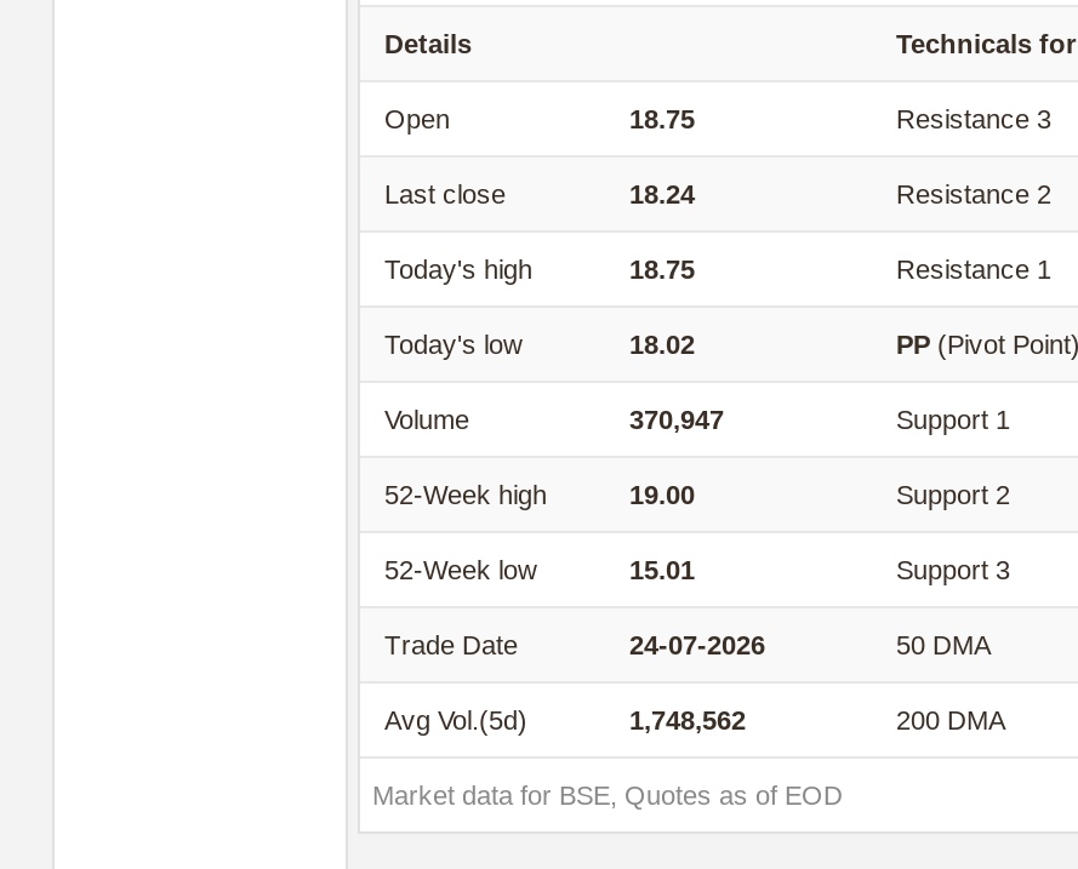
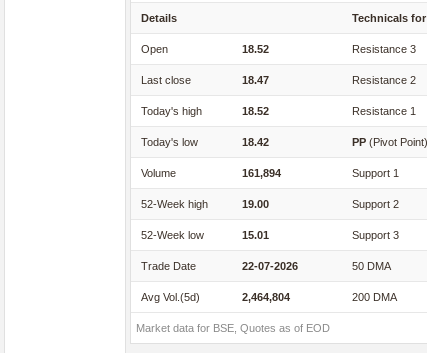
- 18.75
+ 18.52

- 18.24
+ 18.47

- 18.75
+ 18.52

- 18.02
+ 18.42

- 370,947
+ 161,894

- 24-07-2026
+ 22-07-2026

- 1,748,562
+ 2,464,804
